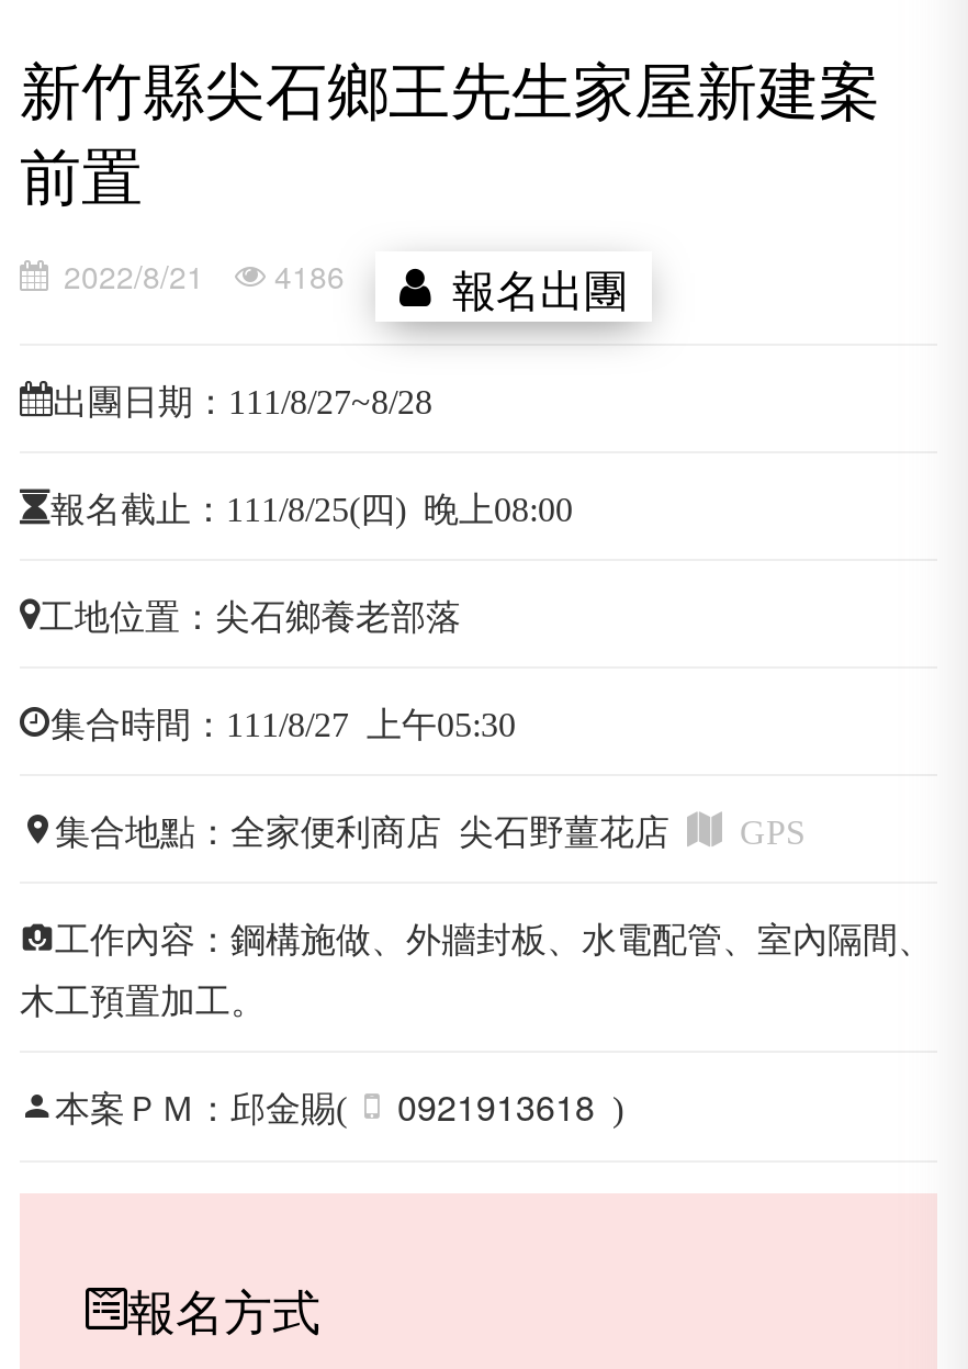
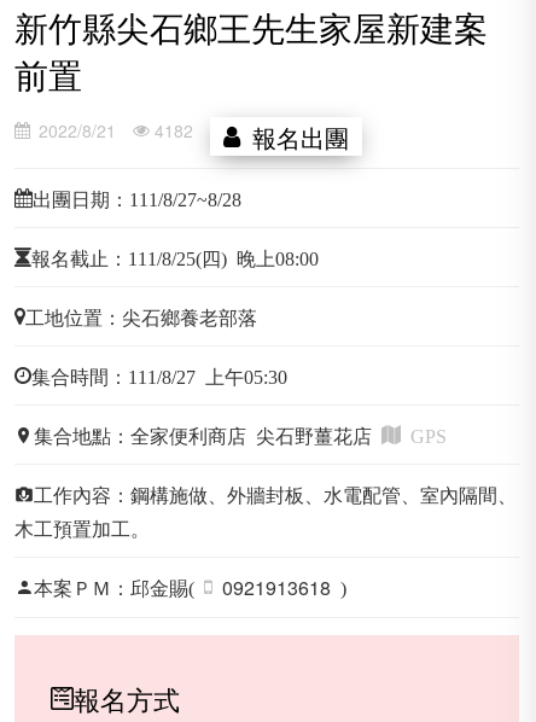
- 2022/8/21 4186 報名出團
+ 2022/8/21 4182 報名出團
